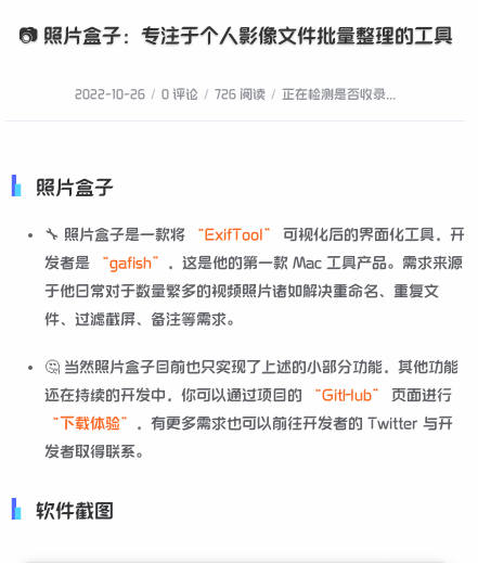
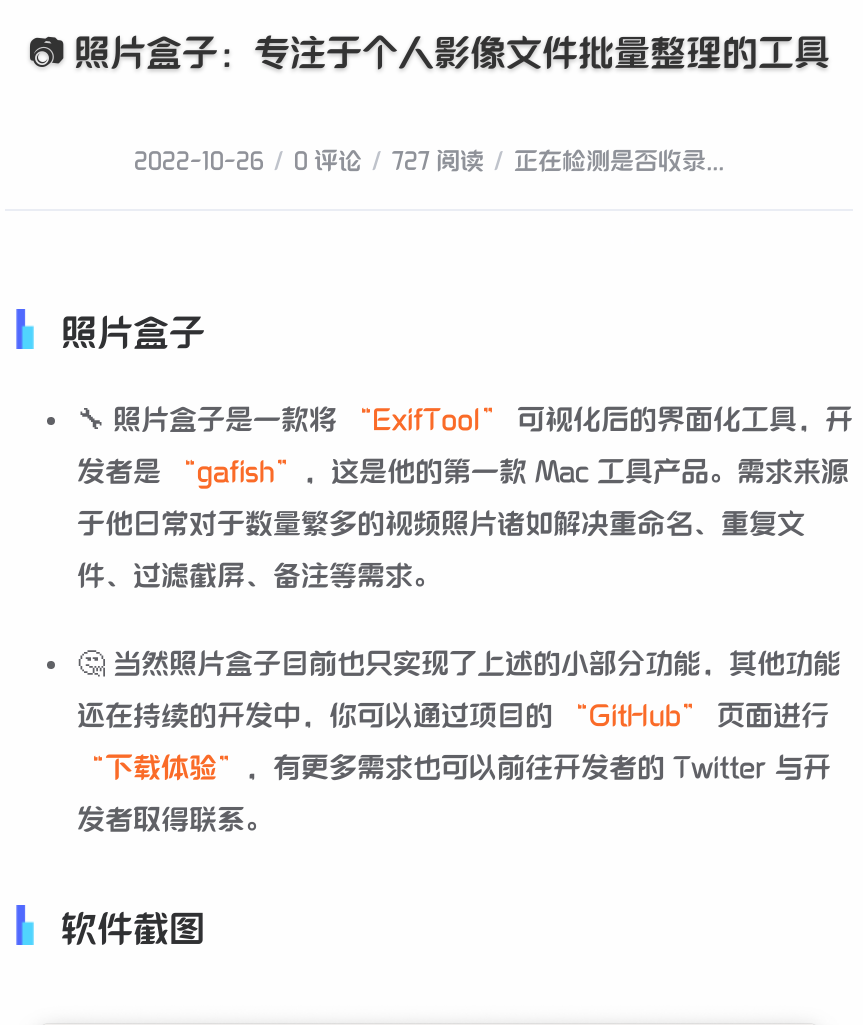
- 2022-10-26 / 0 评论 / 726 阅读 / 正在检测是否收录...
+ 2022-10-26 / 0 评论 / 727 阅读 / 正在检测是否收录...
